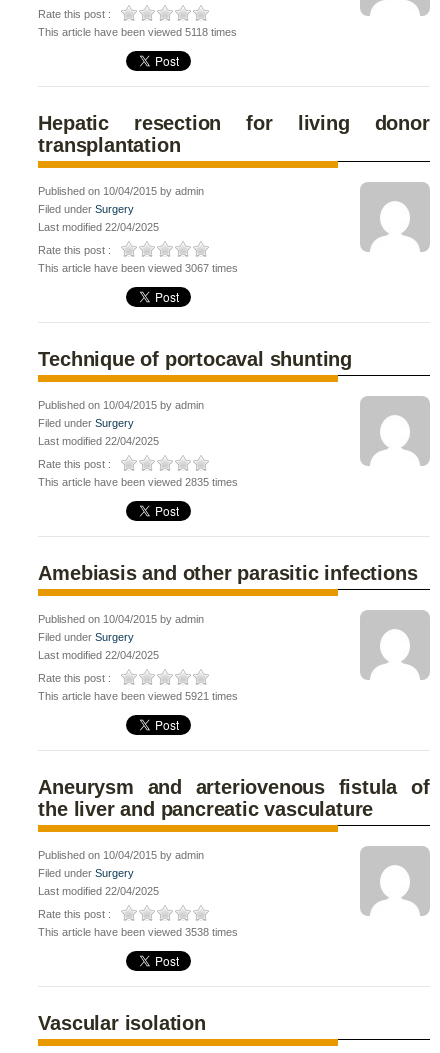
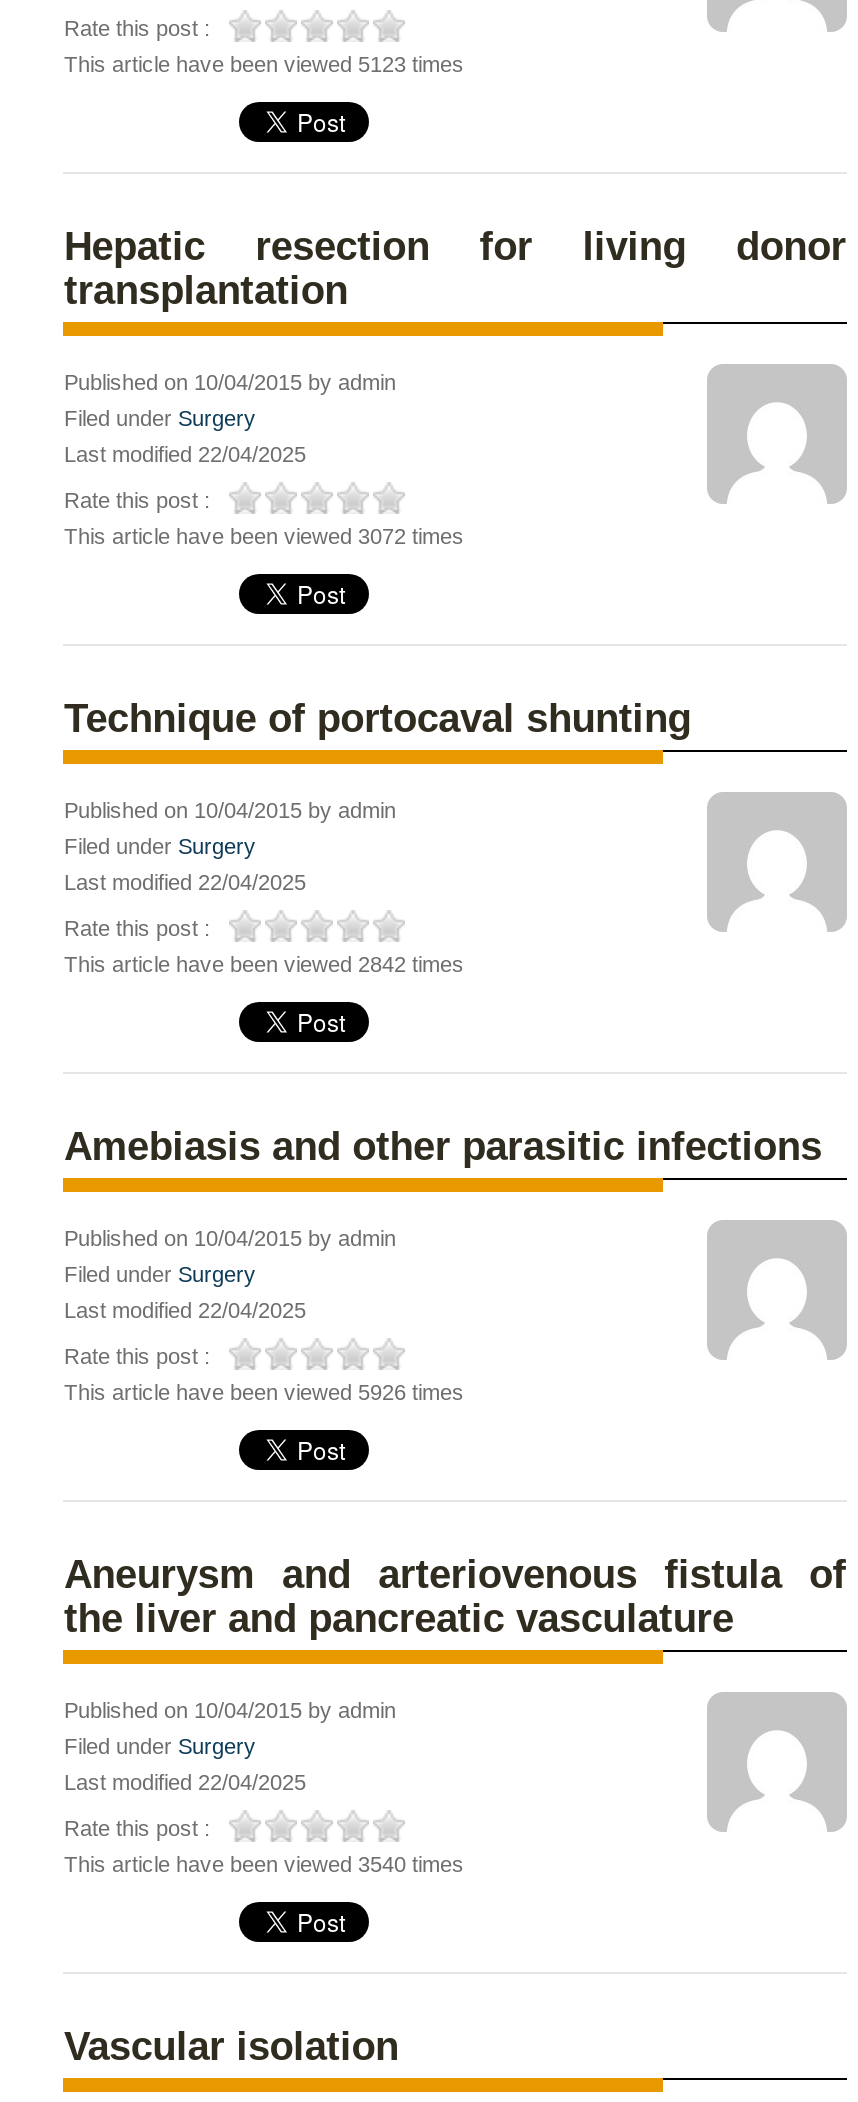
- This article have been viewed 5118 times
+ This article have been viewed 5123 times

- This article have been viewed 3067 times
+ This article have been viewed 3072 times

- This article have been viewed 2835 times
+ This article have been viewed 2842 times

- This article have been viewed 5921 times
+ This article have been viewed 5926 times

- This article have been viewed 3538 times
+ This article have been viewed 3540 times
